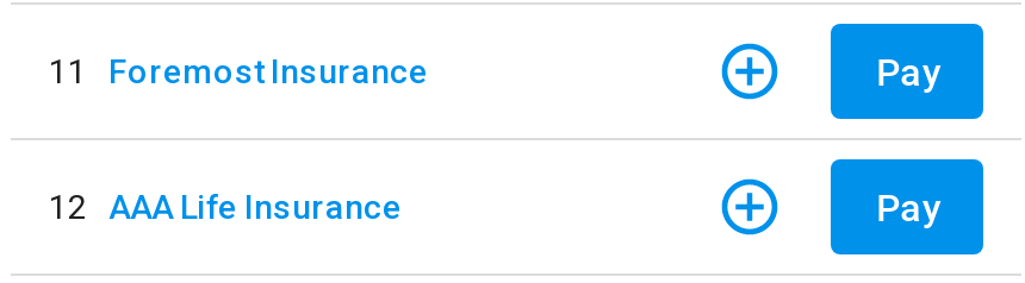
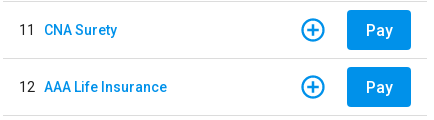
- 11 Foremost Insurance
+ 11 CNA Surety
